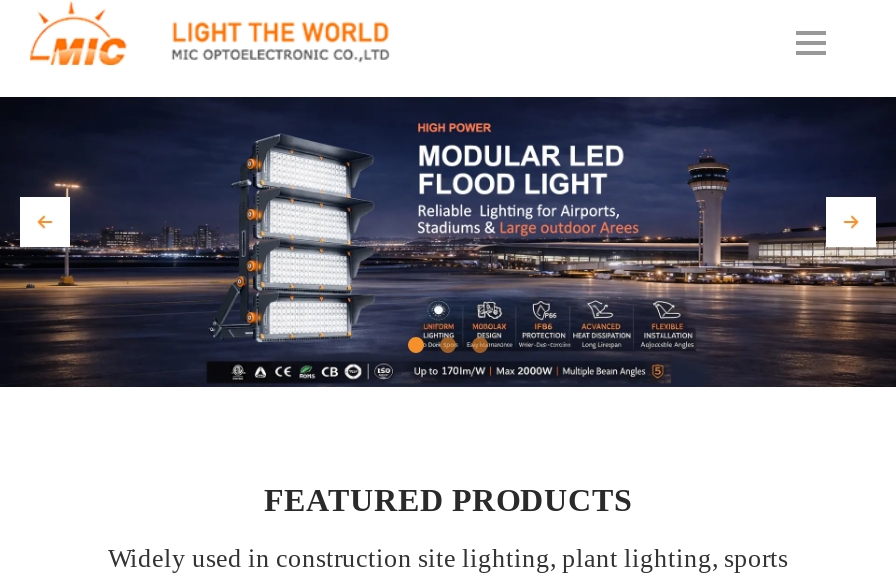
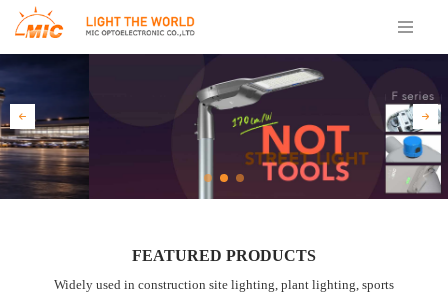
- [image]
+ [image]
